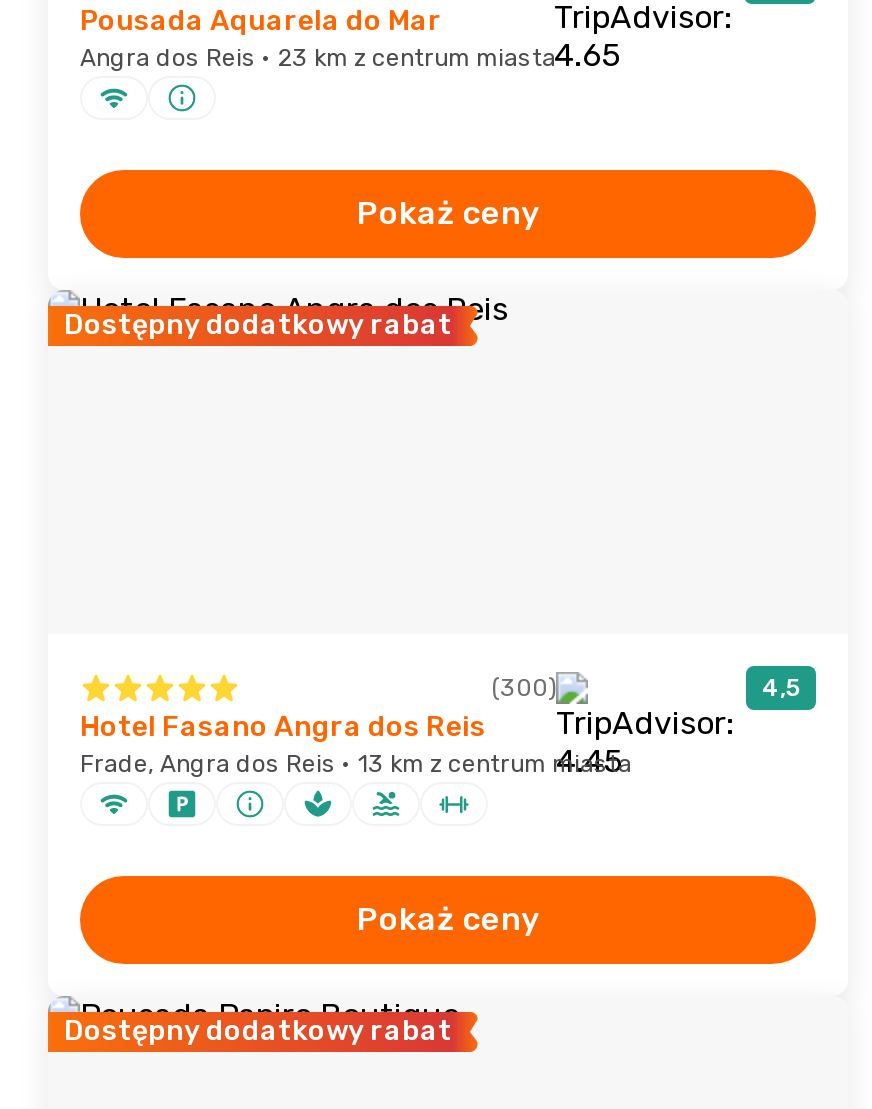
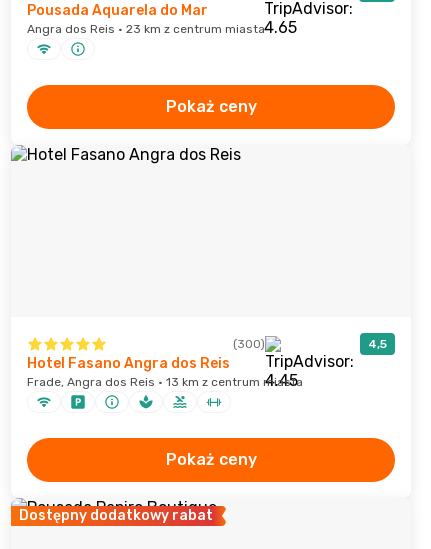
- Dostępny dodatkowy rabat
